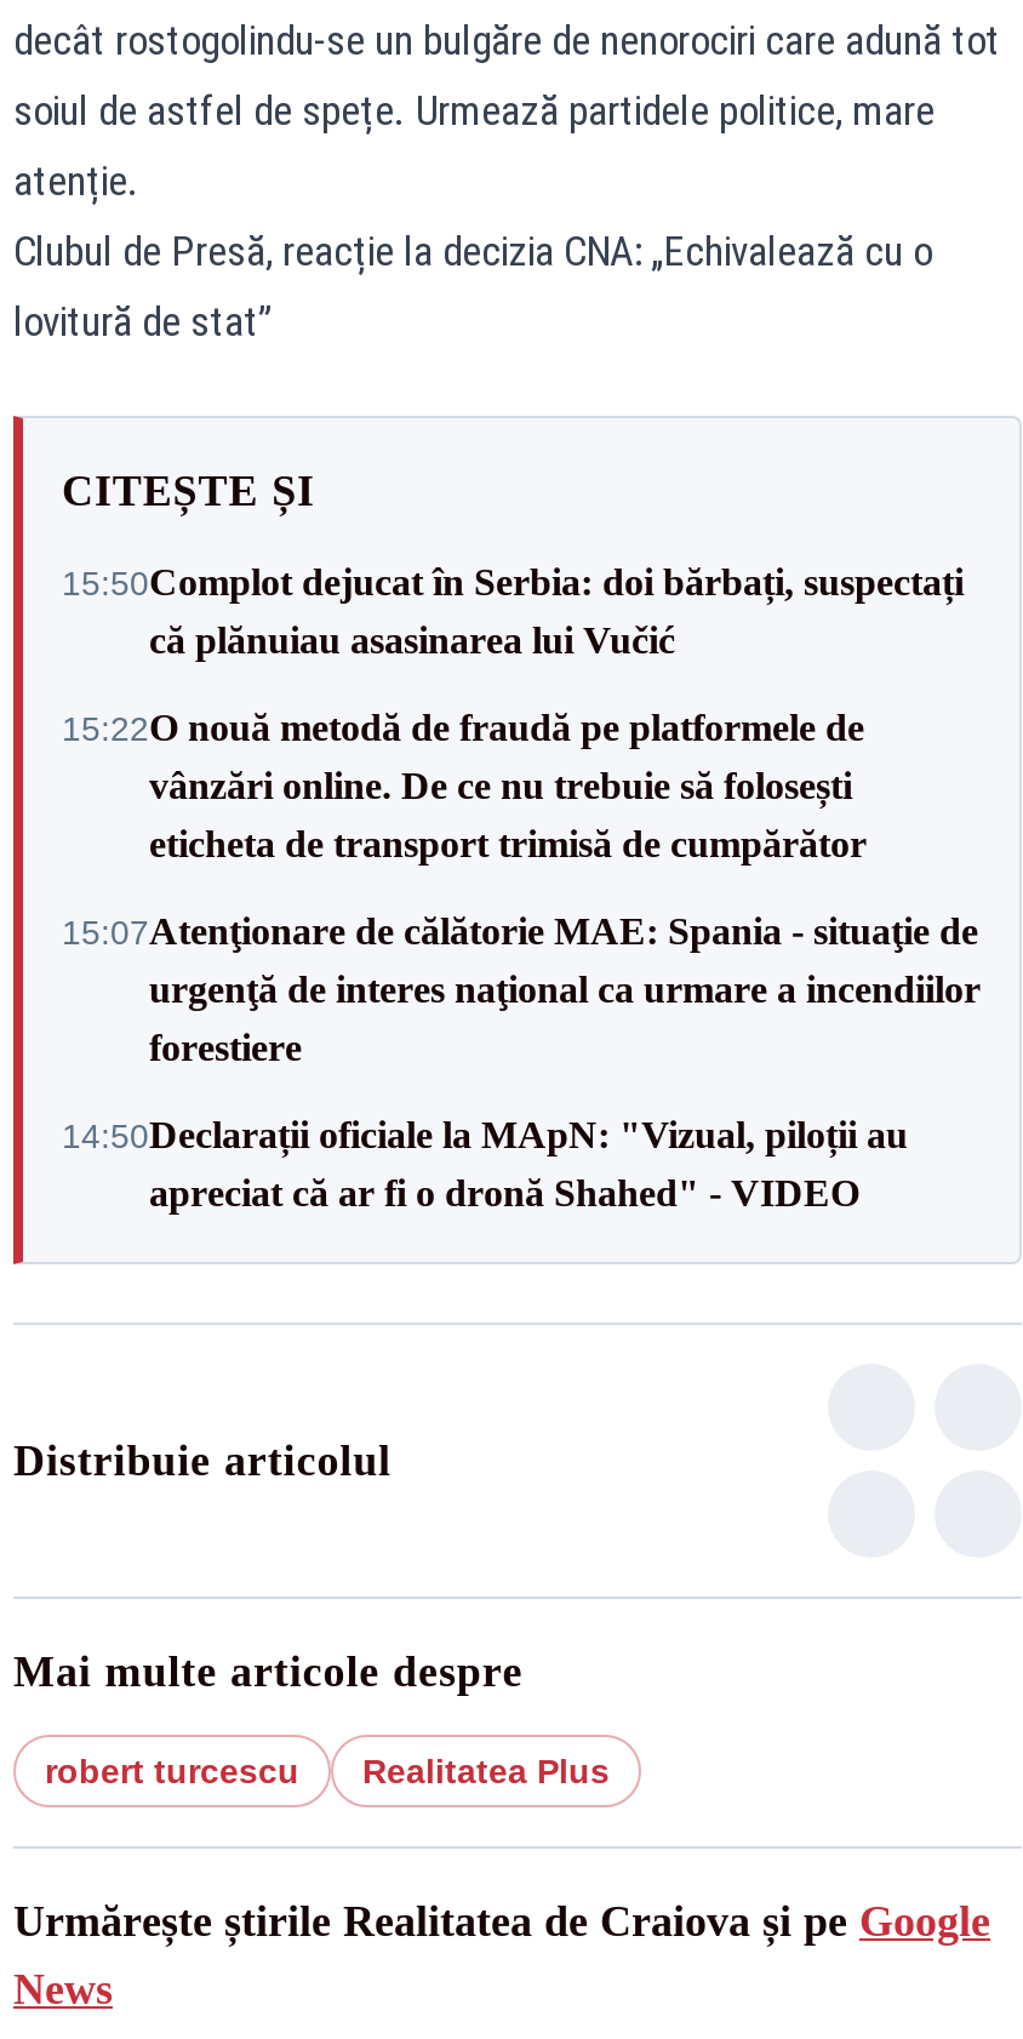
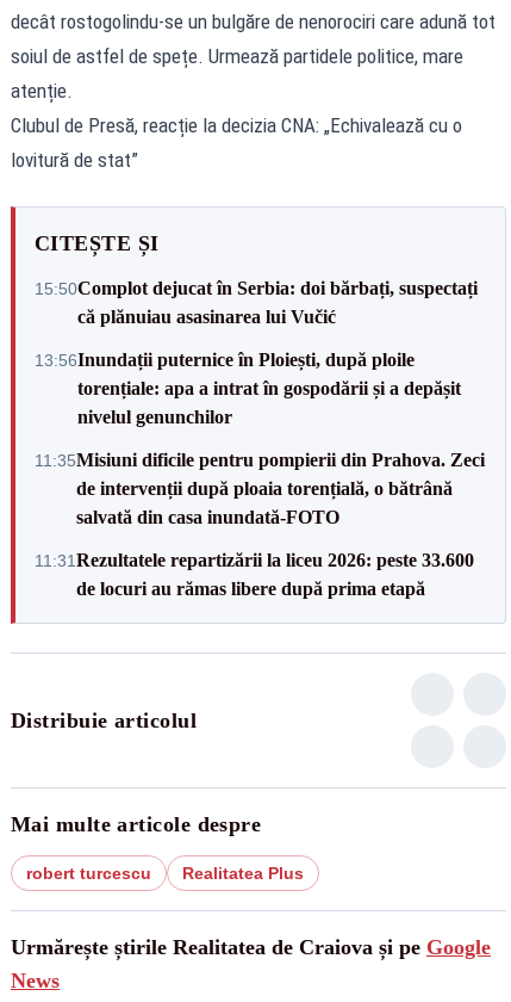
- 15:22O nouă metodă de fraudă pe platformele de
- vânzări online. De ce nu trebuie să folosești
- eticheta de transport trimisă de cumpărător
+ 13:56Inundații puternice în Ploiești, după ploile
+ torențiale: apa a intrat în gospodării și a depășit
+ nivelul genunchilor

- 15:07Atenţionare de călătorie MAE: Spania - situaţie de
- urgenţă de interes naţional ca urmare a incendiilor
- forestiere
+ 11:35Misiuni dificile pentru pompierii din Prahova. Zeci
+ de intervenții după ploaia torențială, o bătrână
+ salvată din casa inundată-FOTO

- 14:50Declarații oficiale la MApN: "Vizual, piloții au
- apreciat că ar fi o dronă Shahed" - VIDEO
+ 11:31Rezultatele repartizării la liceu 2026: peste 33.600
+ de locuri au rămas libere după prima etapă
